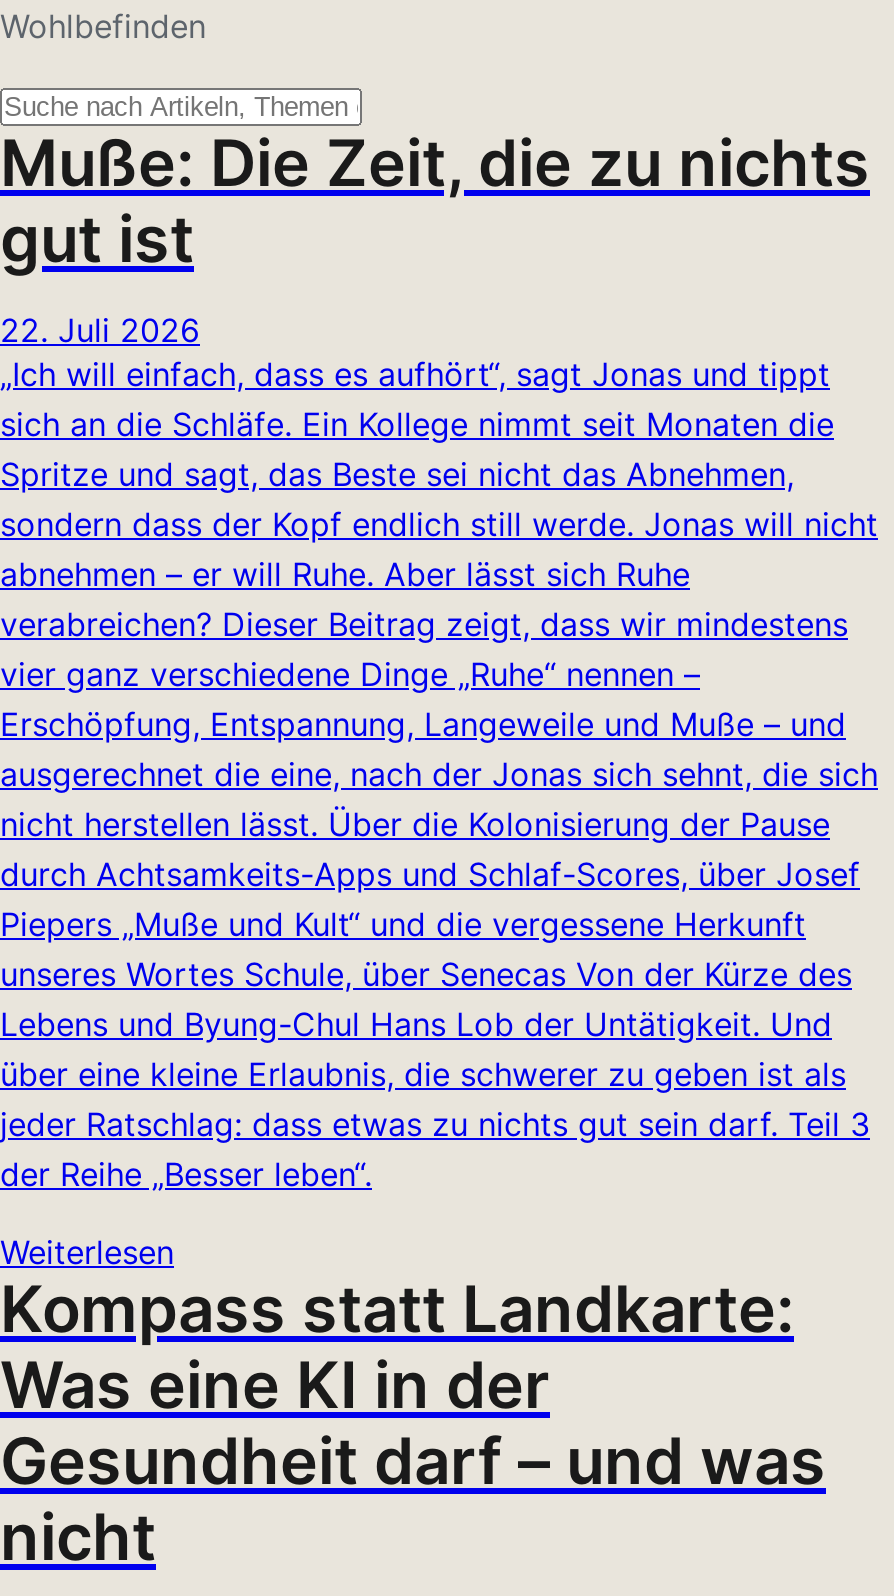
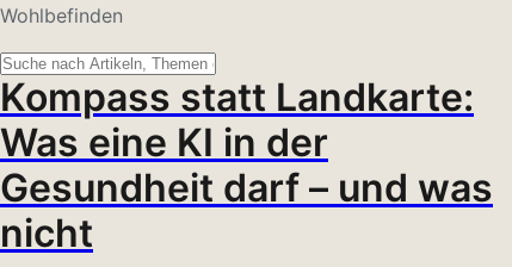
- Muße: Die Zeit, die zu nichts
- gut ist
- 22. Juli 2026
- „Ich will einfach, dass es aufhört“, sagt Jonas und tippt
- sich an die Schläfe. Ein Kollege nimmt seit Monaten die
- Spritze und sagt, das Beste sei nicht das Abnehmen,
- sondern dass der Kopf endlich still werde. Jonas will nicht
- abnehmen – er will Ruhe. Aber lässt sich Ruhe
- verabreichen? Dieser Beitrag zeigt, dass wir mindestens
- vier ganz verschiedene Dinge „Ruhe“ nennen –
- Erschöpfung, Entspannung, Langeweile und Muße – und
- ausgerechnet die eine, nach der Jonas sich sehnt, die sich
- nicht herstellen lässt. Über die Kolonisierung der Pause
- durch Achtsamkeits-Apps und Schlaf-Scores, über Josef
- Piepers „Muße und Kult“ und die vergessene Herkunft
- unseres Wortes Schule, über Senecas Von der Kürze des
- Lebens und Byung-Chul Hans Lob der Untätigkeit. Und
- über eine kleine Erlaubnis, die schwerer zu geben ist als
- jeder Ratschlag: dass etwas zu nichts gut sein darf. Teil 3
- der Reihe „Besser leben“.
- Weiterlesen
